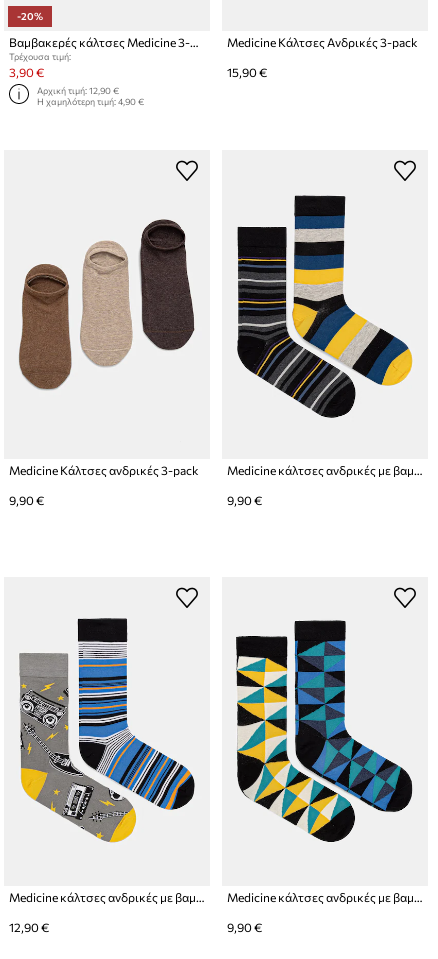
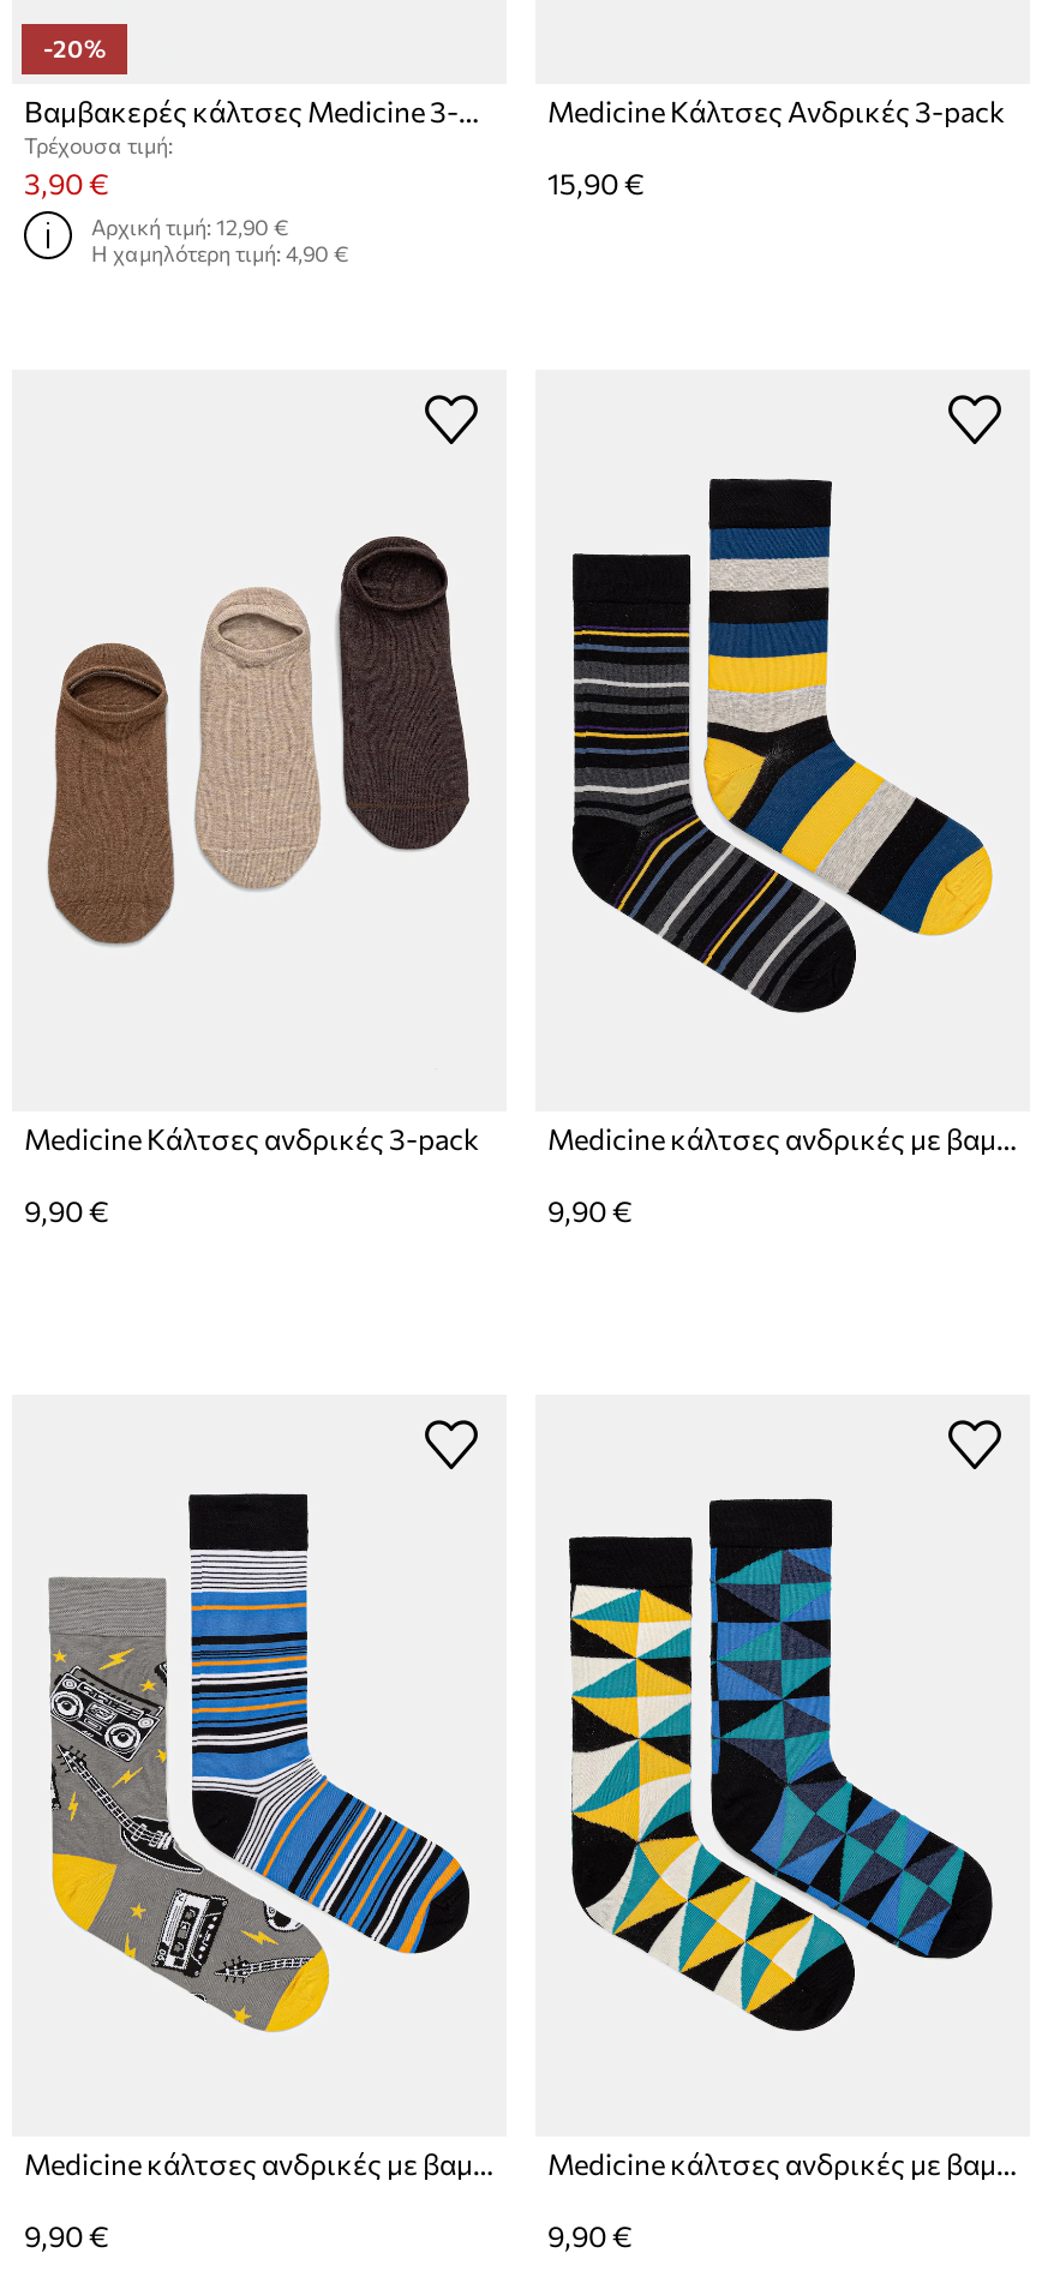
- 12,90 €
+ 9,90 €
